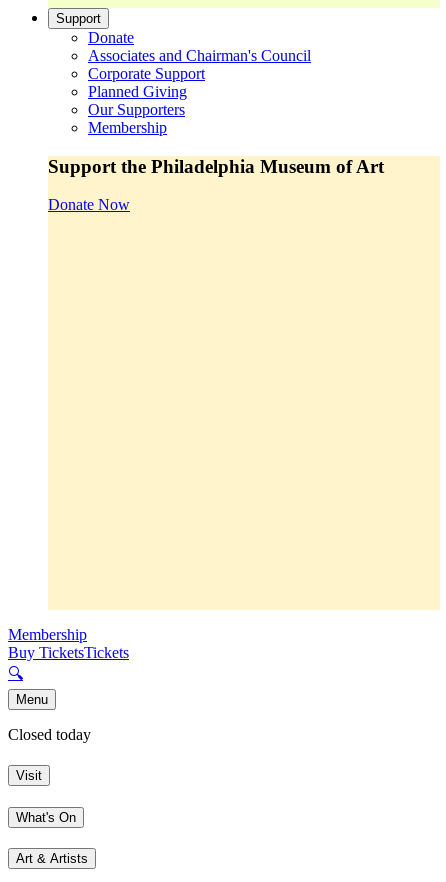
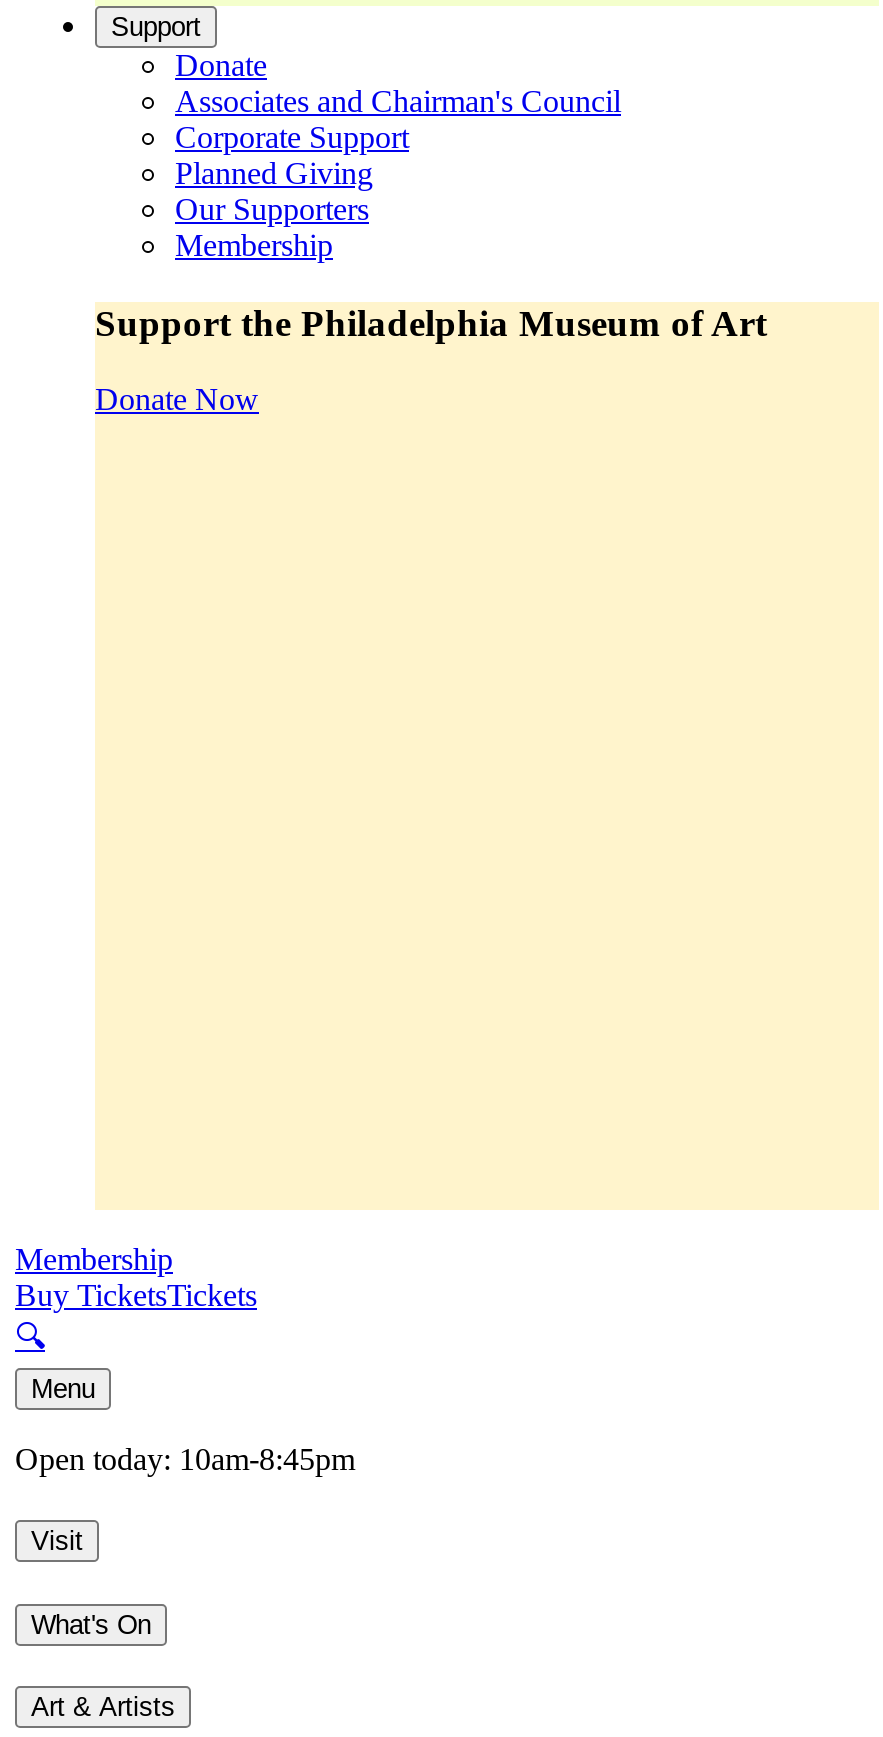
- Closed today
+ Open today: 10am-8:45pm
